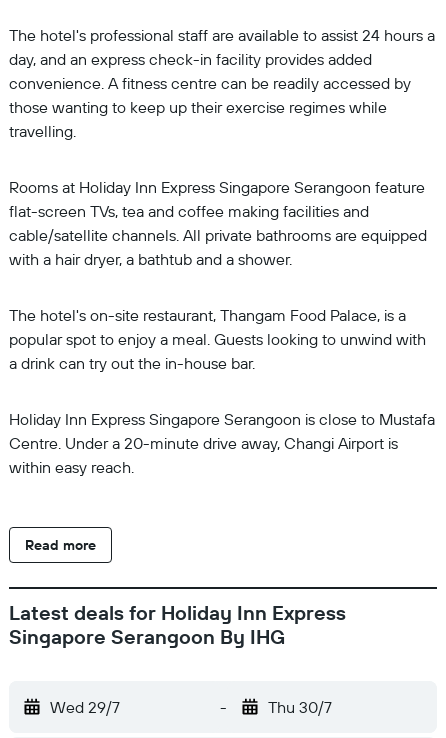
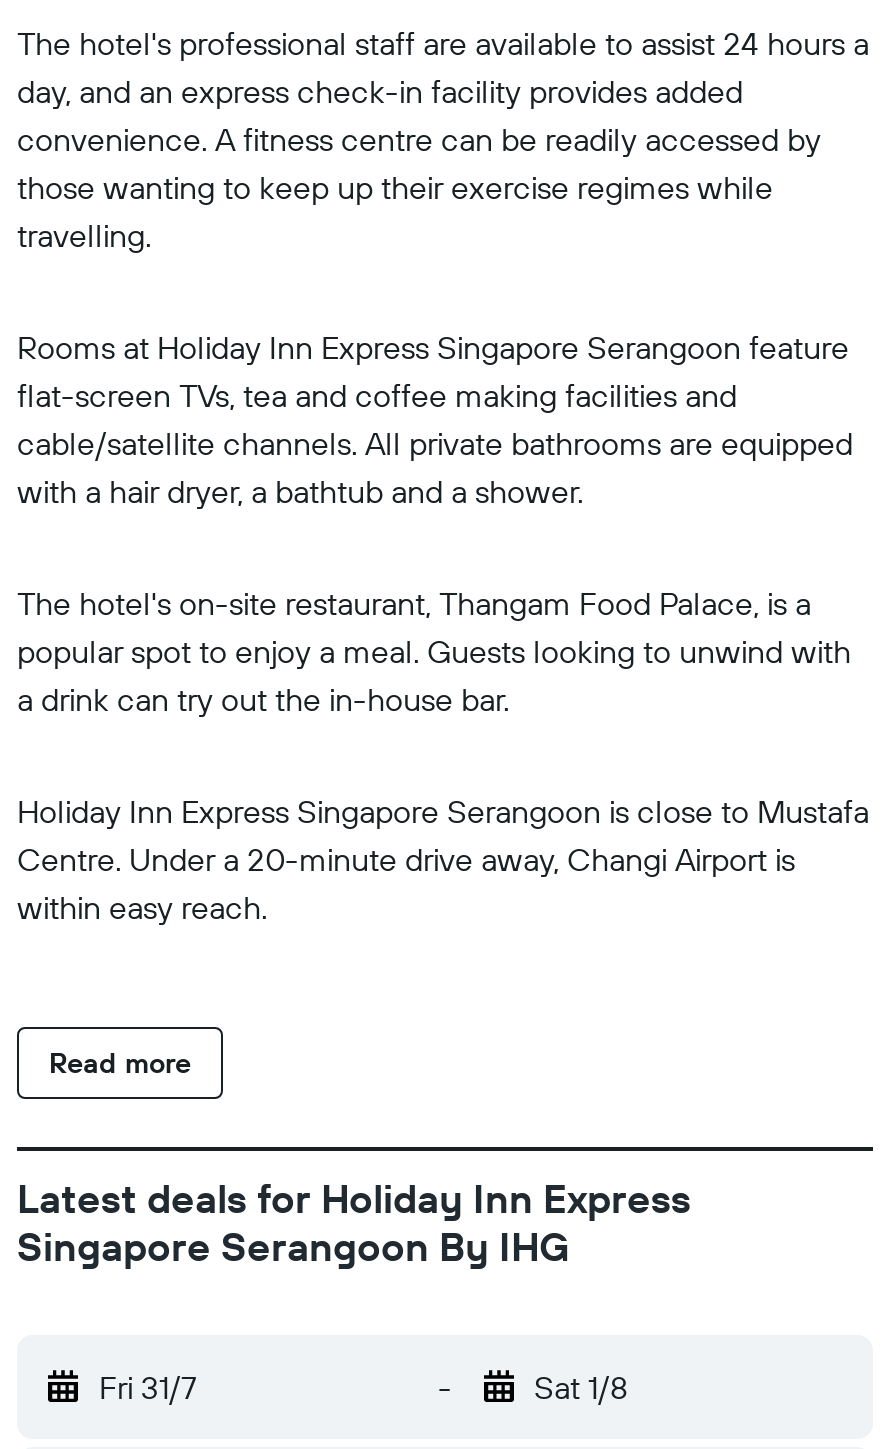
- Wed 29/7
+ Fri 31/7

- Thu 30/7
+ Sat 1/8
